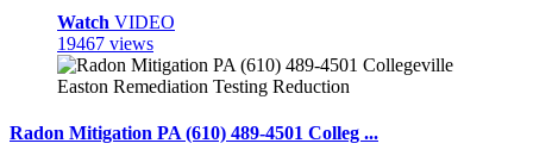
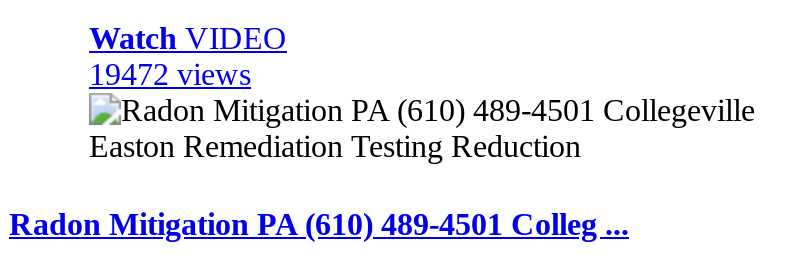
- 19467 views
+ 19472 views
